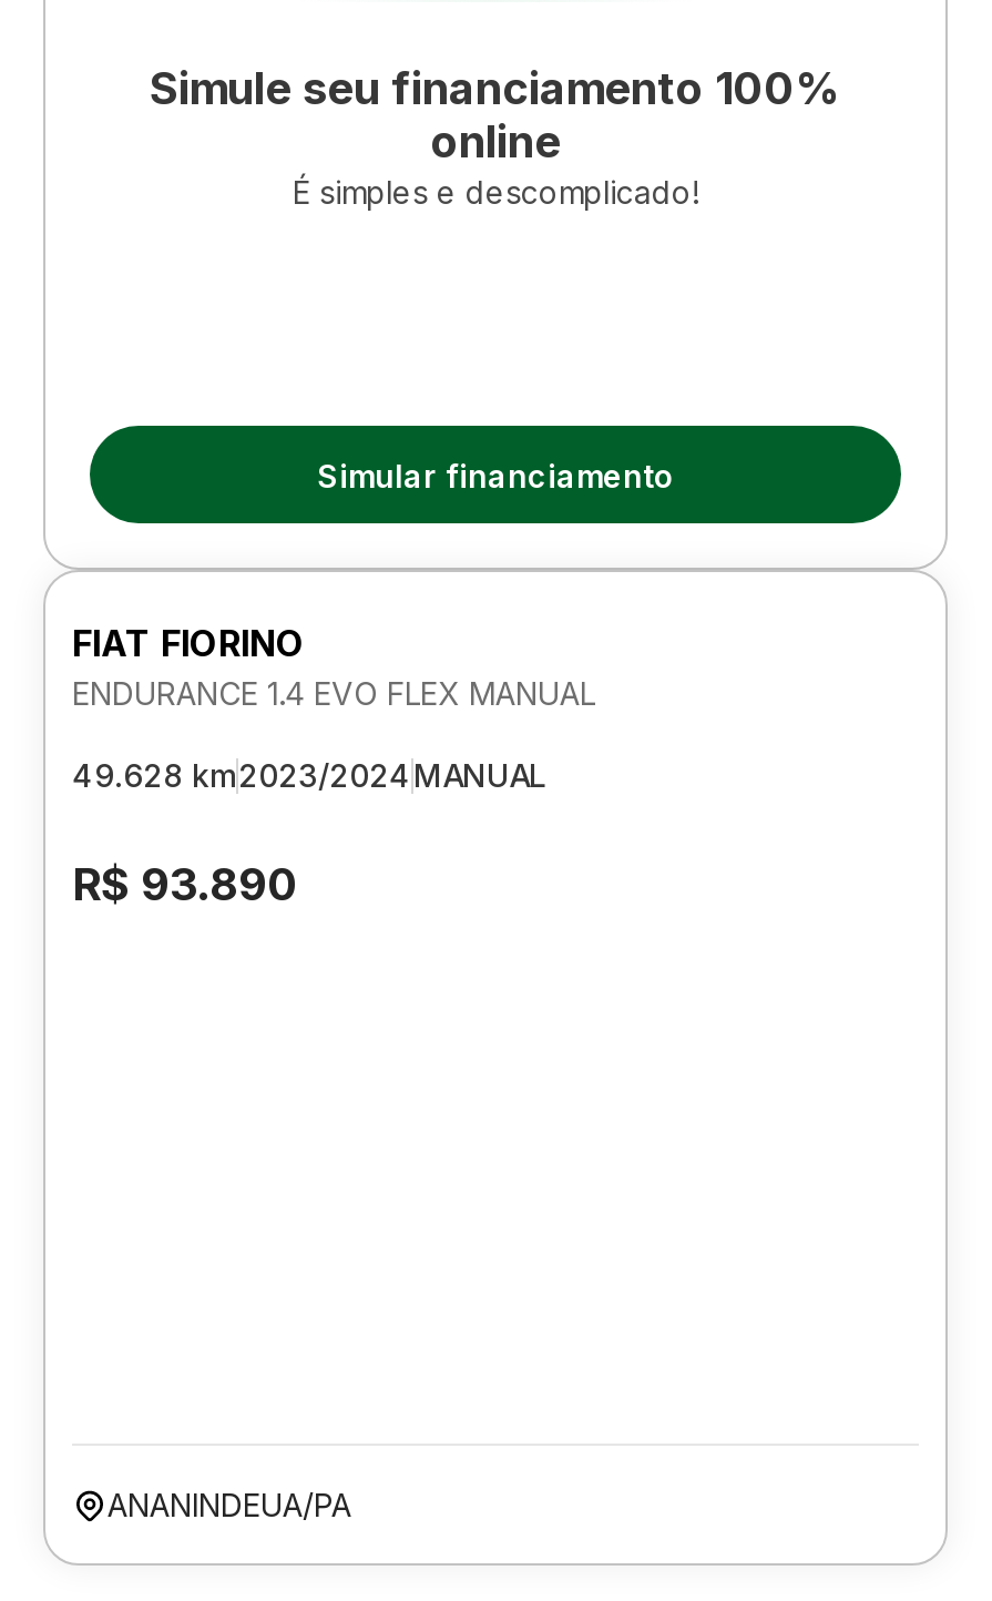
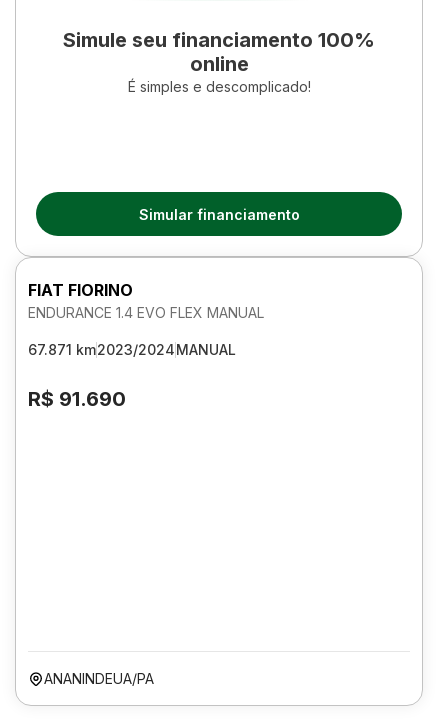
- 49.628 km2023/2024 MANUAL
+ 67.871 km2023/2024 MANUAL

- R$ 93.890
+ R$ 91.690
